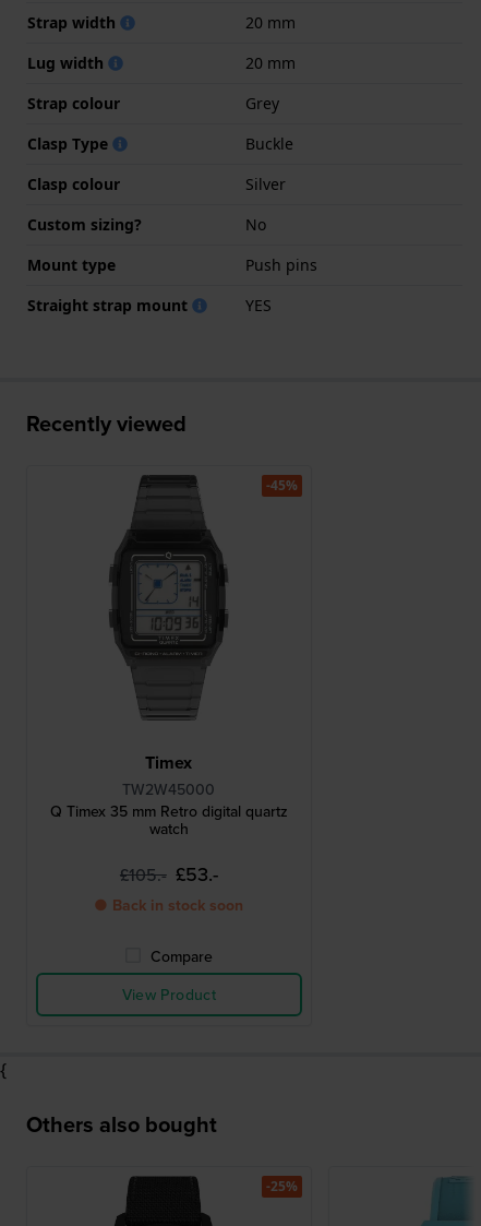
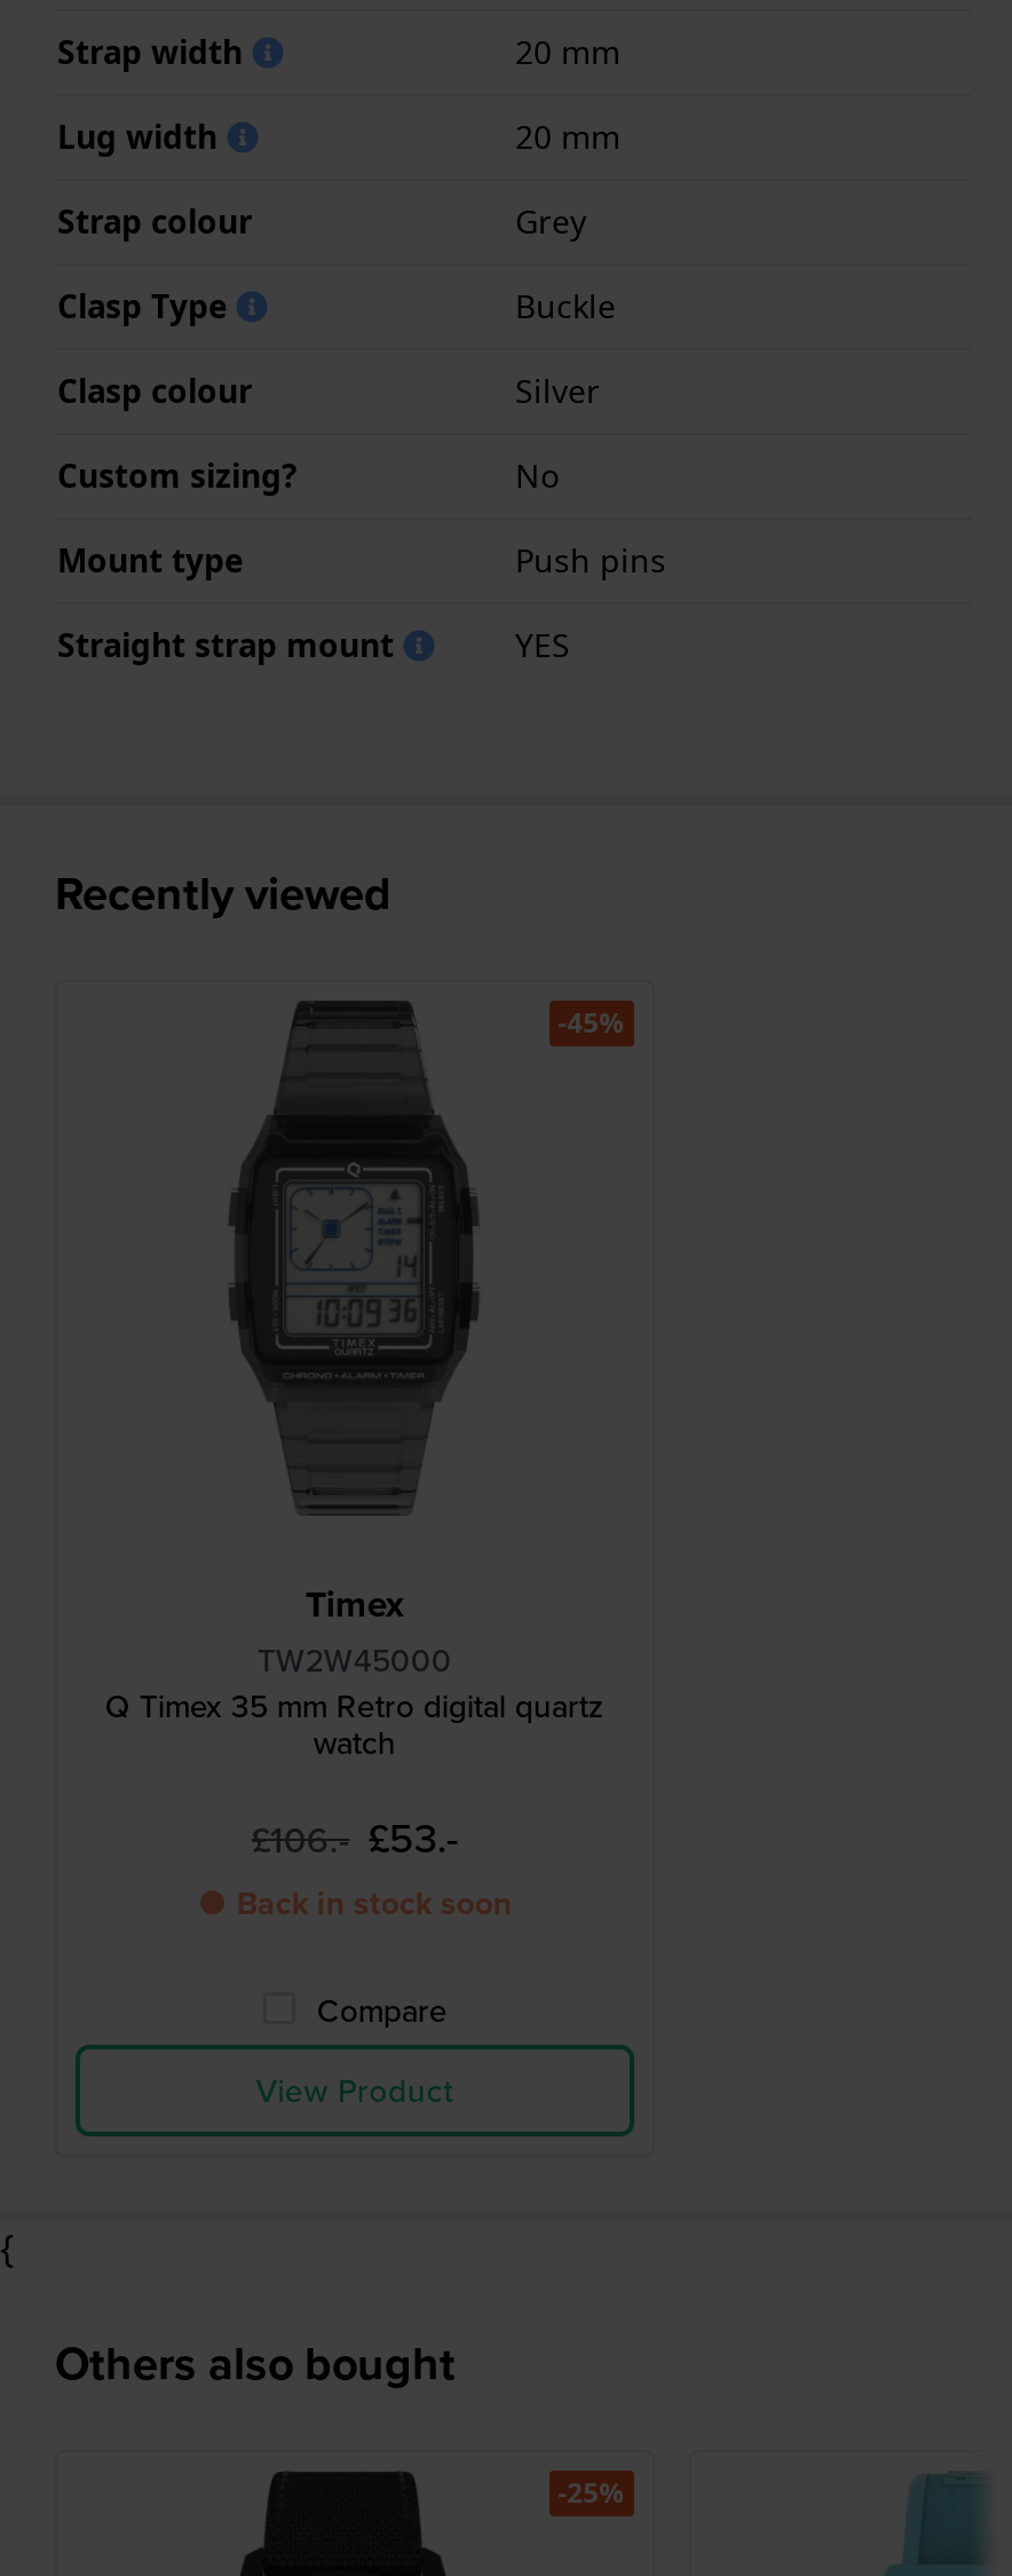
- £105.- £53.-
+ £106.- £53.-
